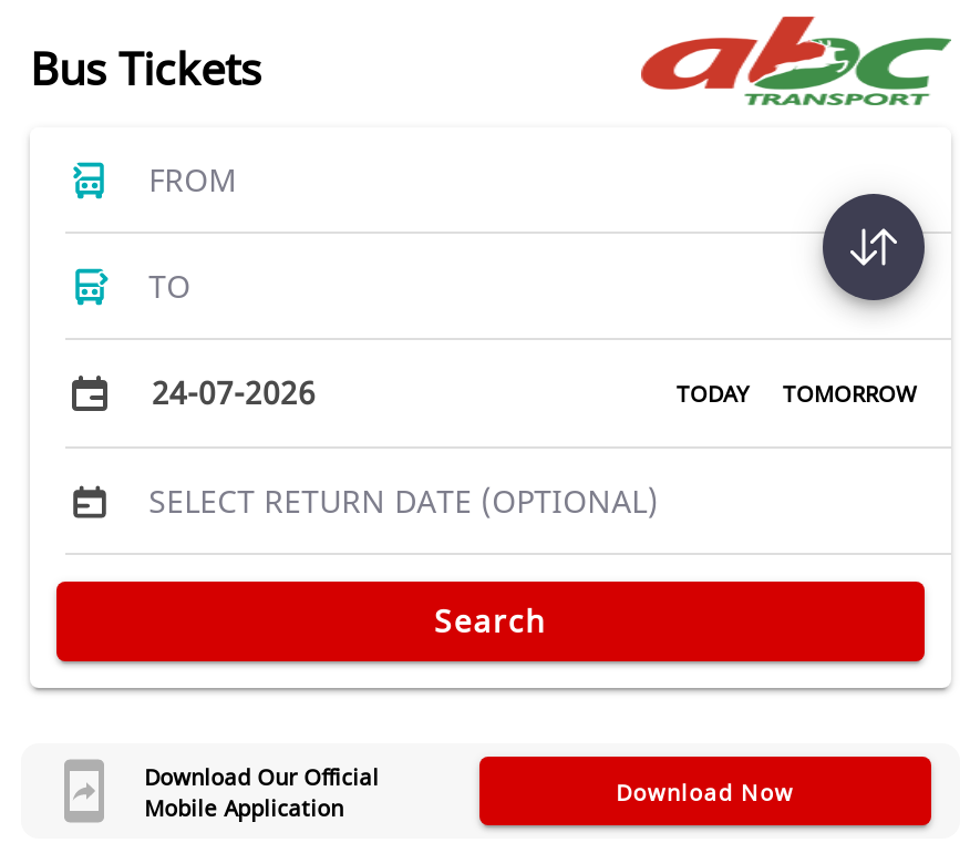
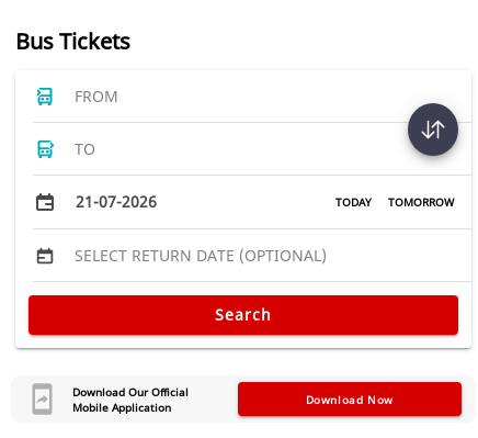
- [image]

- 24-07-2026
+ 21-07-2026
